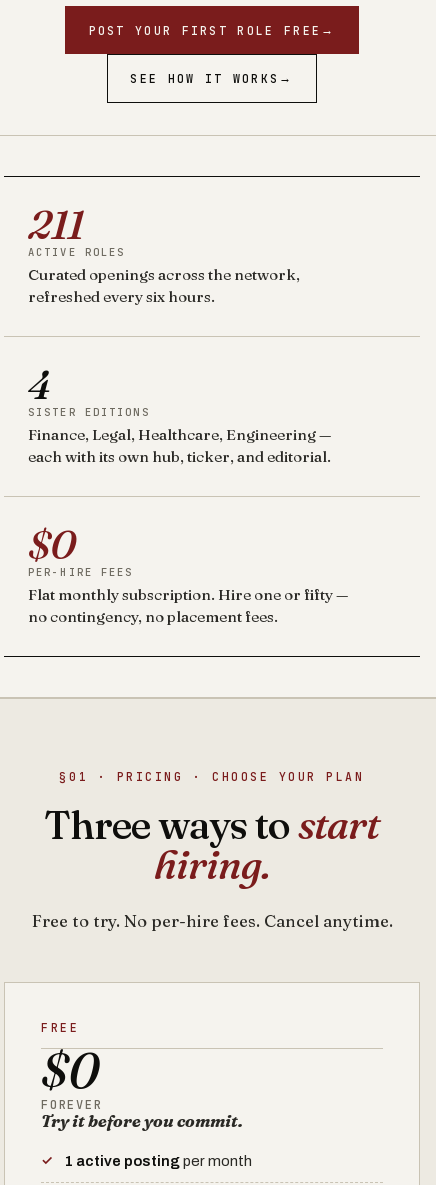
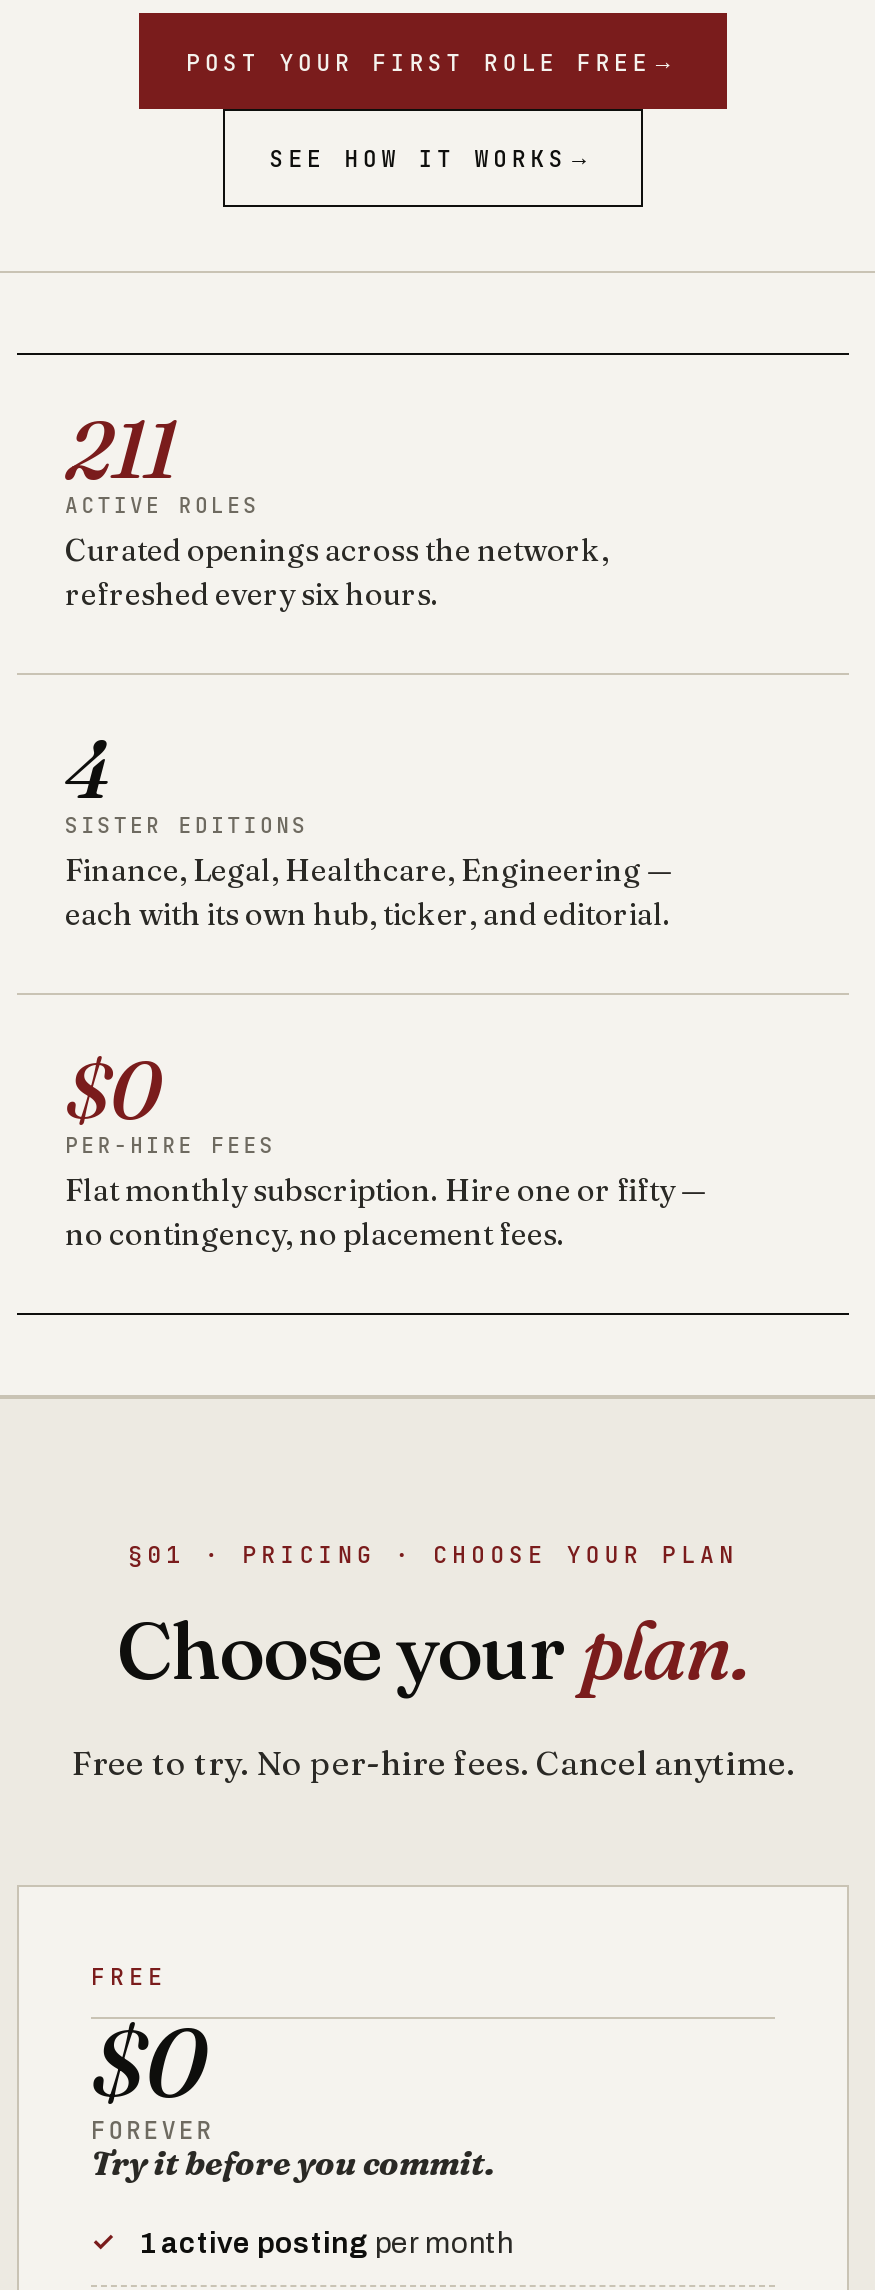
- Three ways to start
- hiring.
+ Choose your plan.
